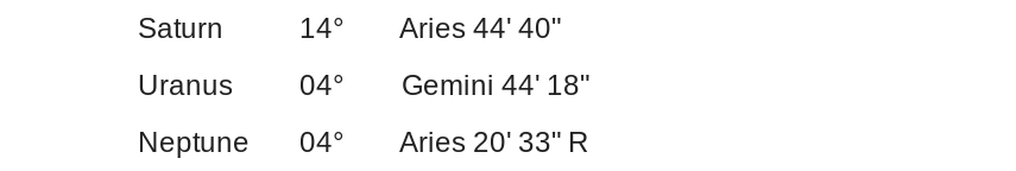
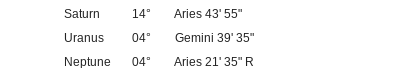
- 14° Aries 44' 40"
+ 14° Aries 43' 55"

- Uranus 04° Gemini 44' 18"
+ Uranus 04° Gemini 39' 35"

- Neptune 04° Aries 20' 33" R
+ Neptune 04° Aries 21' 35" R
